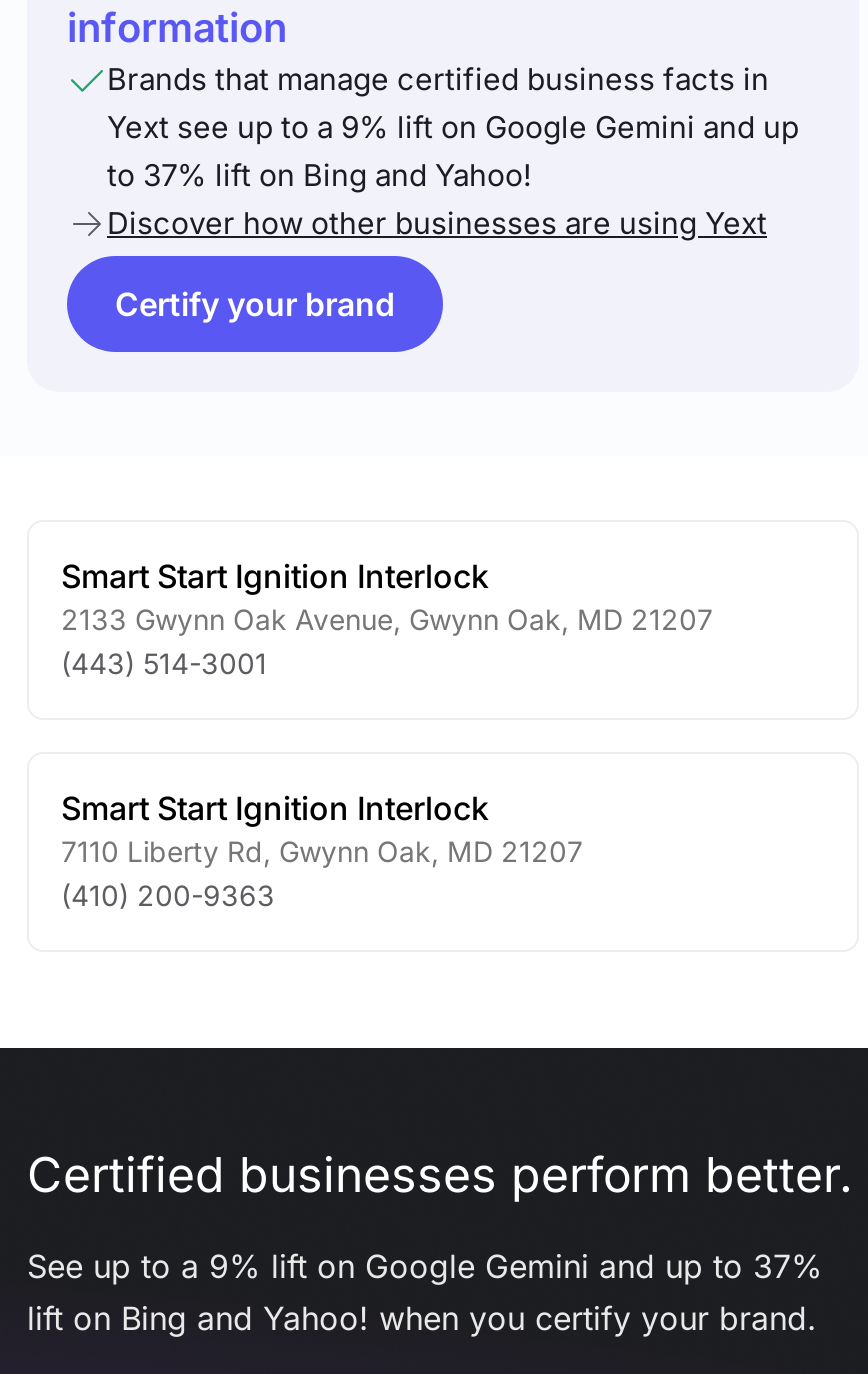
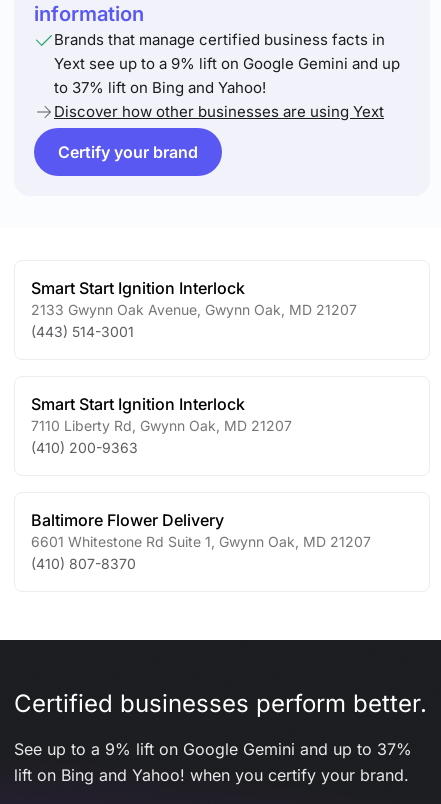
+ Baltimore Flower Delivery
+ 6601 Whitestone Rd Suite 1, Gwynn Oak, MD 21207
+ (410) 807-8370
